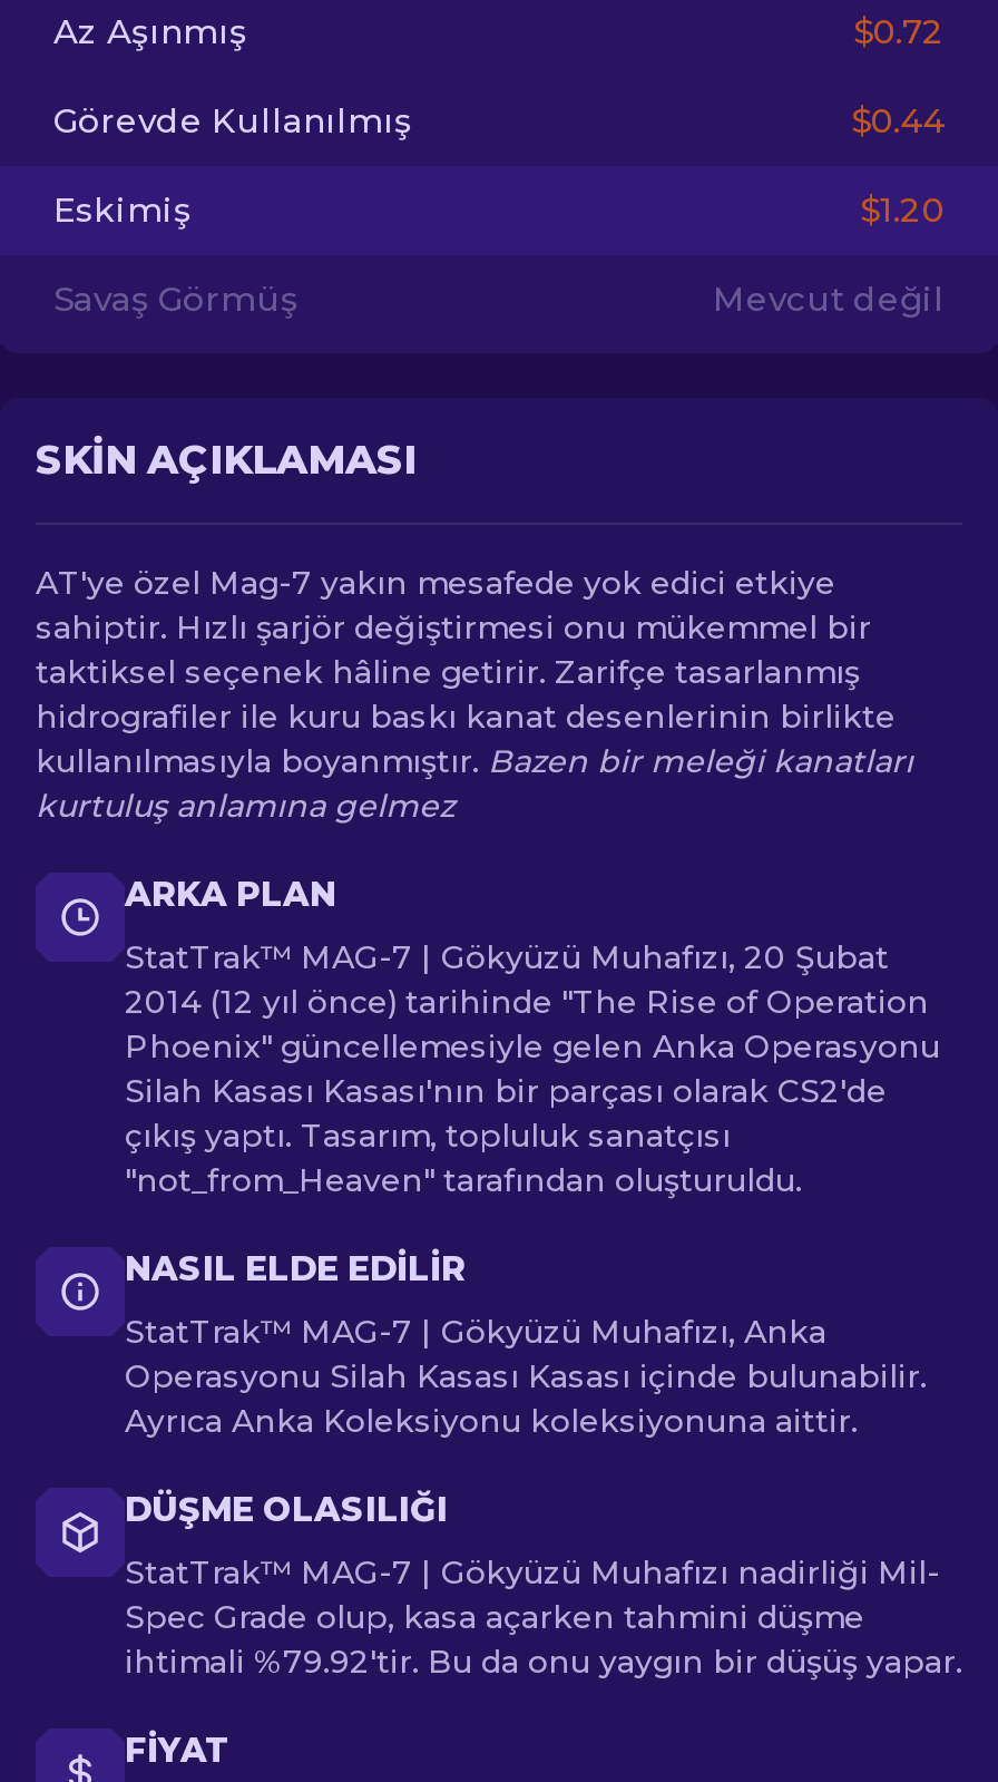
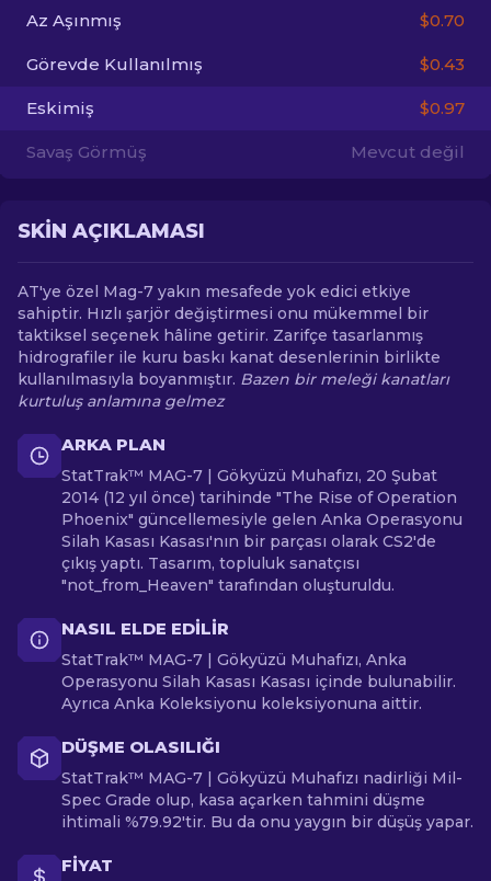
- $0.72
+ $0.70

- $0.44
+ $0.43

- $1.20
+ $0.97
